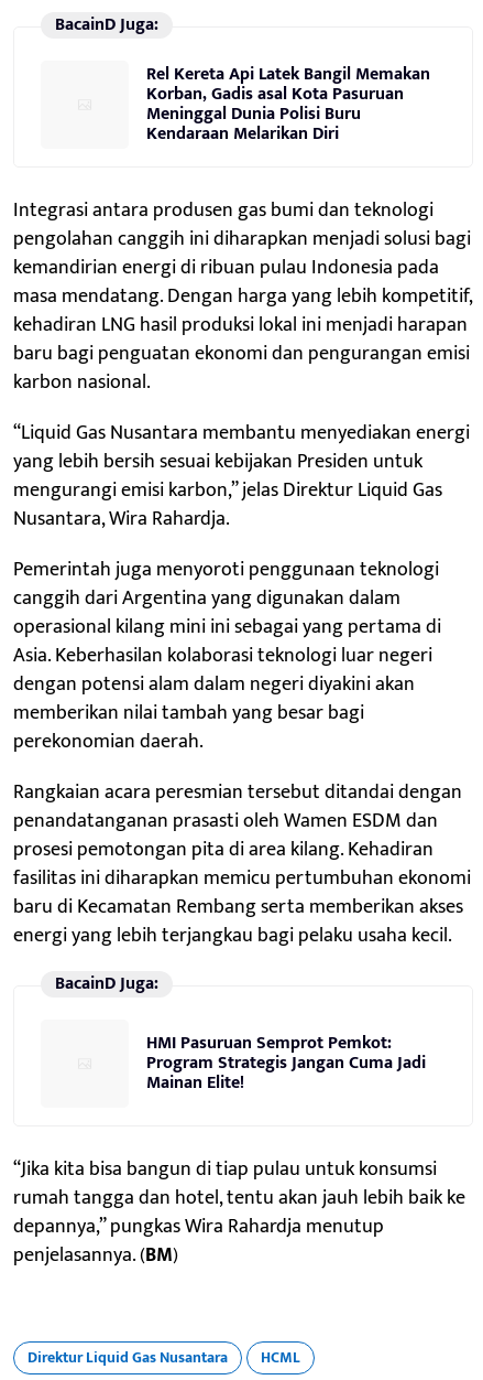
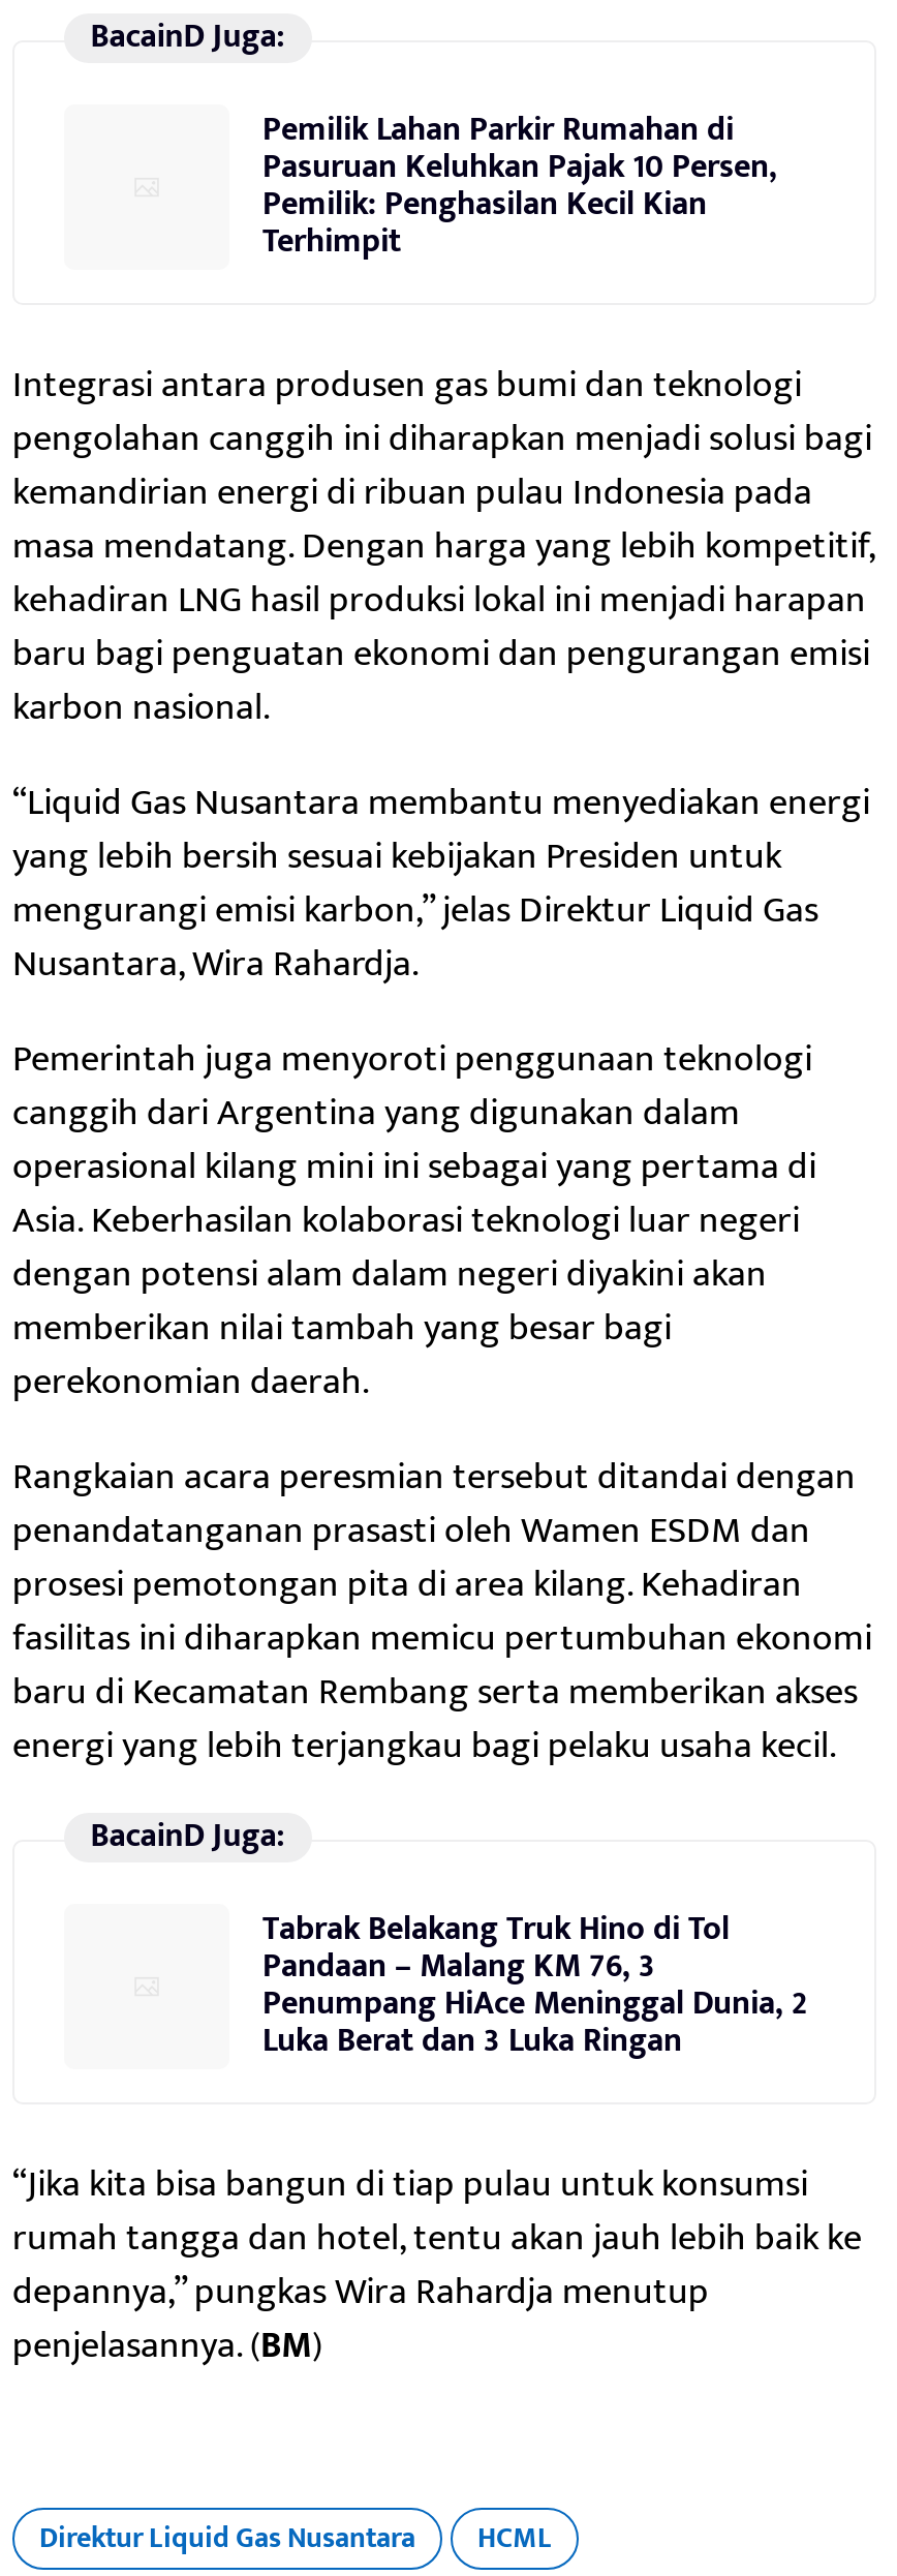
- Rel Kereta Api Latek Bangil Memakan
- Korban, Gadis asal Kota Pasuruan
- Meninggal Dunia Polisi Buru
- Kendaraan Melarikan Diri
+ Pemilik Lahan Parkir Rumahan di
+ Pasuruan Keluhkan Pajak 10 Persen,
+ Pemilik: Penghasilan Kecil Kian
+ Terhimpit

- HMI Pasuruan Semprot Pemkot:
- Program Strategis Jangan Cuma Jadi
- Mainan Elite!
+ Tabrak Belakang Truk Hino di Tol
+ Pandaan – Malang KM 76, 3
+ Penumpang HiAce Meninggal Dunia, 2
+ Luka Berat dan 3 Luka Ringan
